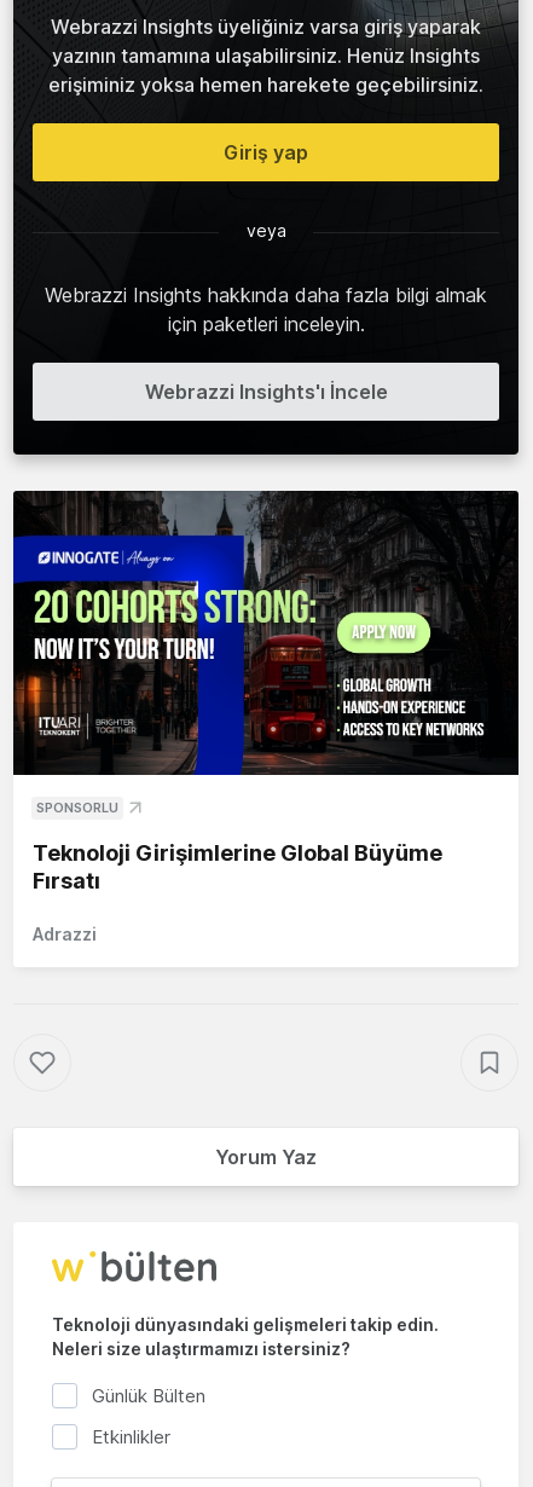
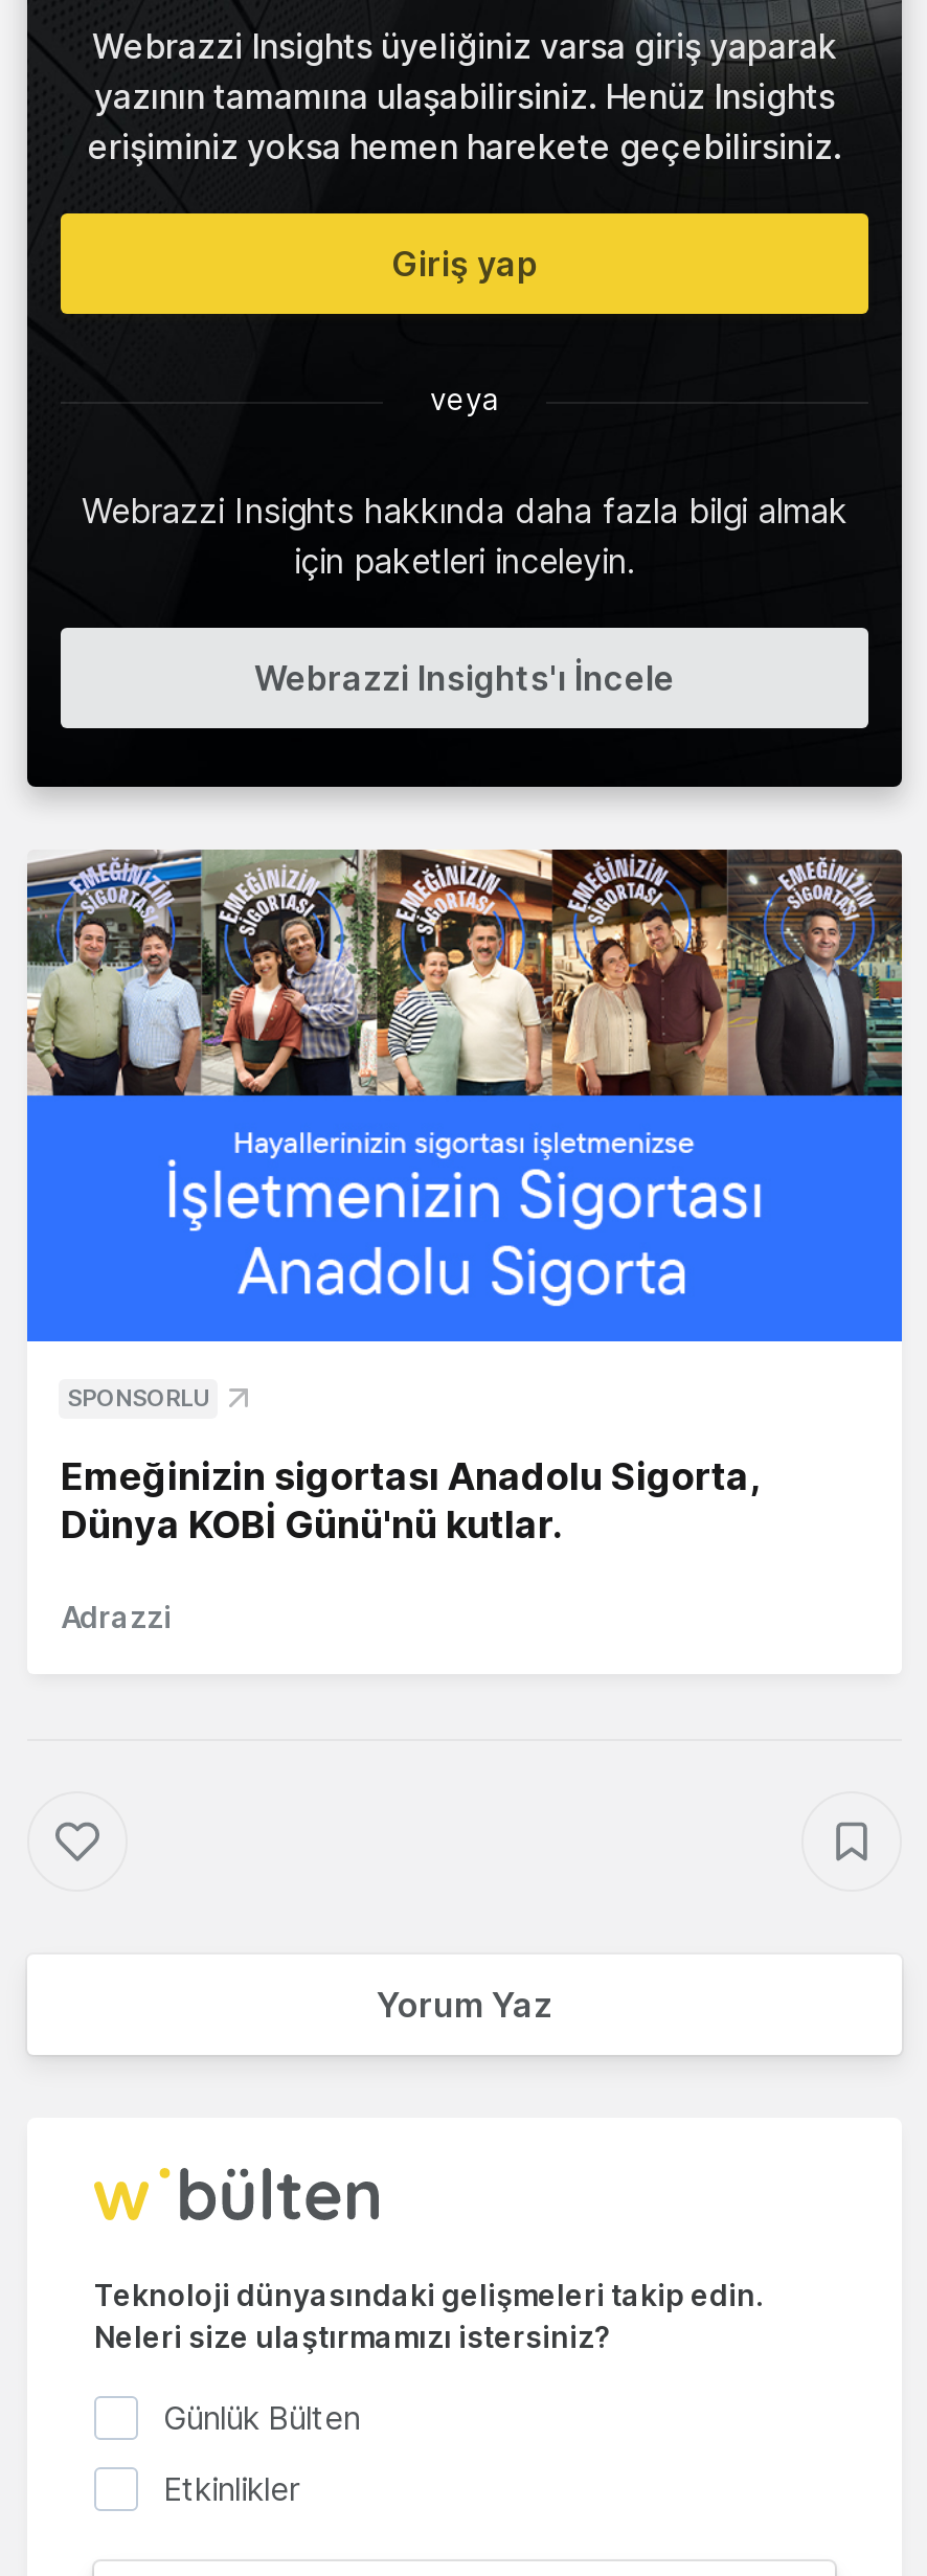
- [image]
+ [image]

- Teknoloji Girişimlerine Global Büyüme
- Fırsatı
+ Emeğinizin sigortası Anadolu Sigorta,
+ Dünya KOBİ Günü'nü kutlar.
